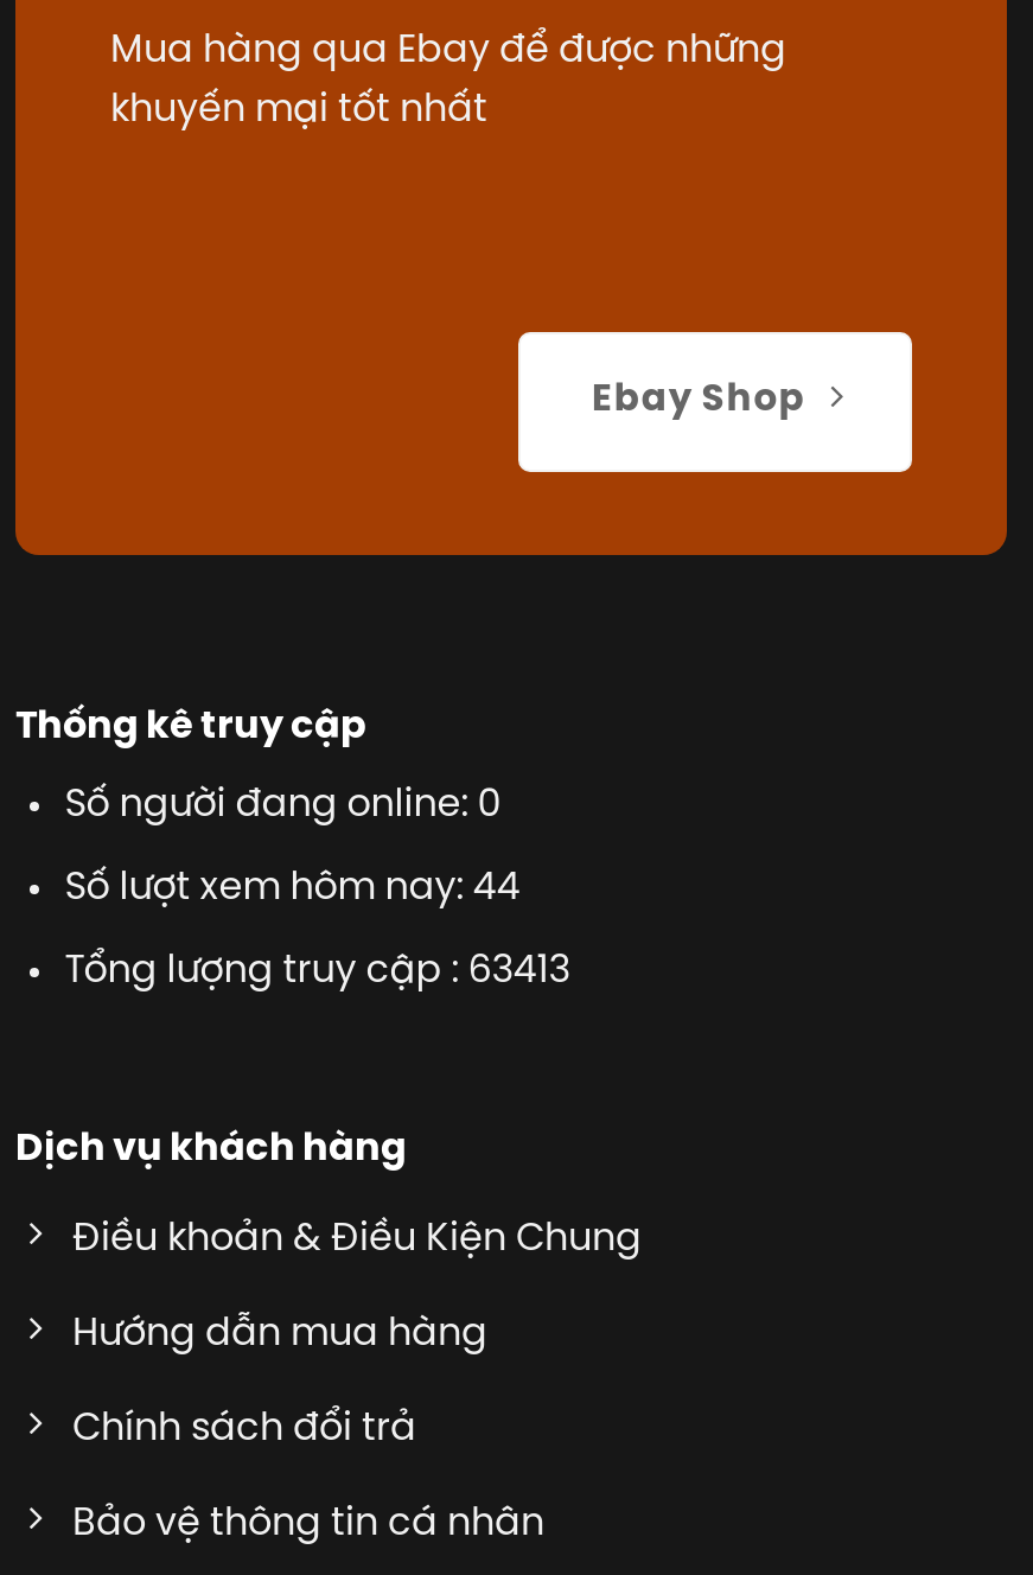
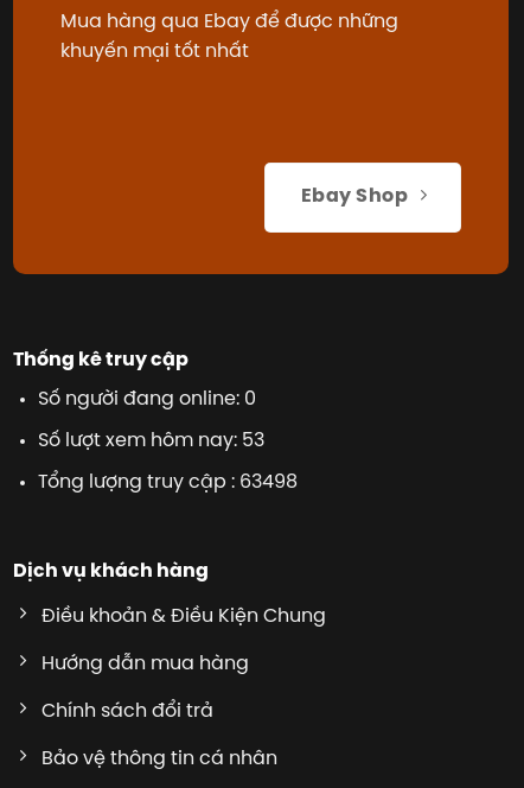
- Số lượt xem hôm nay: 44
+ Số lượt xem hôm nay: 53

- Tổng lượng truy cập : 63413
+ Tổng lượng truy cập : 63498
